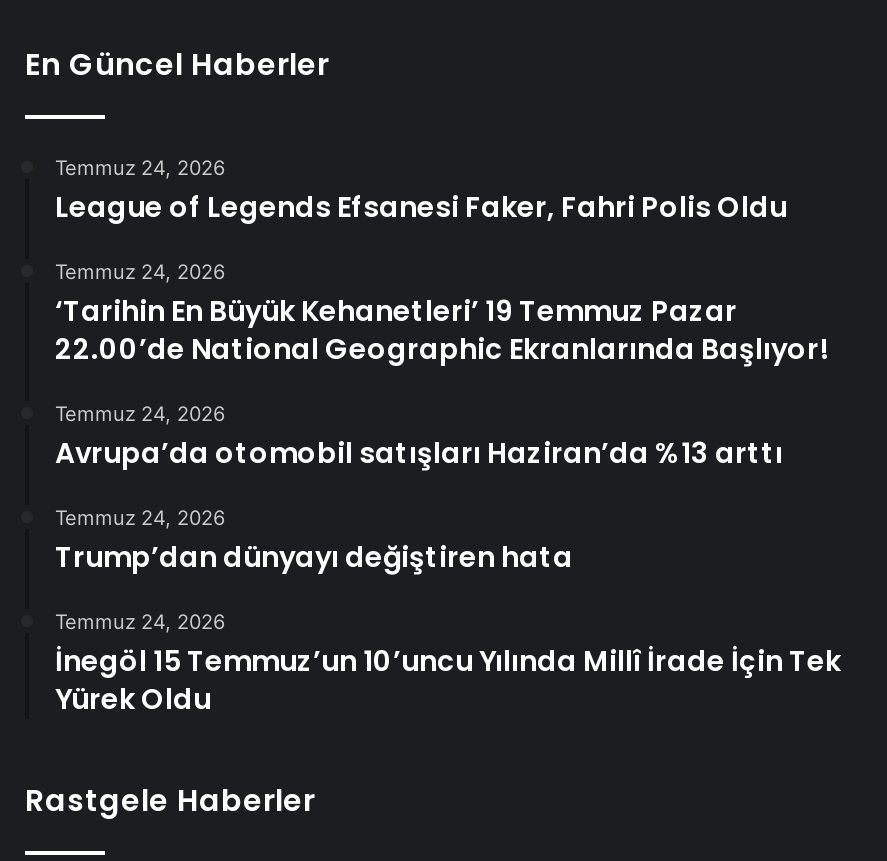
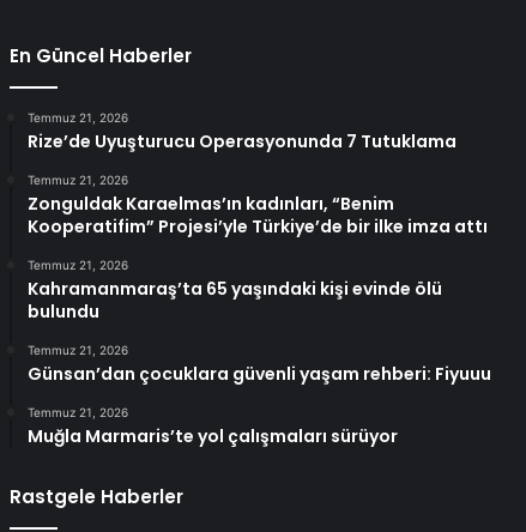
- Temmuz 24, 2026
- League of Legends Efsanesi Faker, Fahri Polis Oldu
+ Temmuz 21, 2026
+ Rize’de Uyuşturucu Operasyonunda 7 Tutuklama

- Temmuz 24, 2026
- ‘Tarihin En Büyük Kehanetleri’ 19 Temmuz Pazar
- 22.00’de National Geographic Ekranlarında Başlıyor!
+ Temmuz 21, 2026
+ Zonguldak Karaelmas’ın kadınları, “Benim
+ Kooperatifim” Projesi’yle Türkiye’de bir ilke imza attı

- Temmuz 24, 2026
- Avrupa’da otomobil satışları Haziran’da %13 arttı
+ Temmuz 21, 2026
+ Kahramanmaraş’ta 65 yaşındaki kişi evinde ölü
+ bulundu

- Temmuz 24, 2026
- Trump’dan dünyayı değiştiren hata
+ Temmuz 21, 2026
+ Günsan’dan çocuklara güvenli yaşam rehberi: Fiyuuu

- Temmuz 24, 2026
- İnegöl 15 Temmuz’un 10’uncu Yılında Millî İrade İçin Tek
- Yürek Oldu
+ Temmuz 21, 2026
+ Muğla Marmaris’te yol çalışmaları sürüyor
